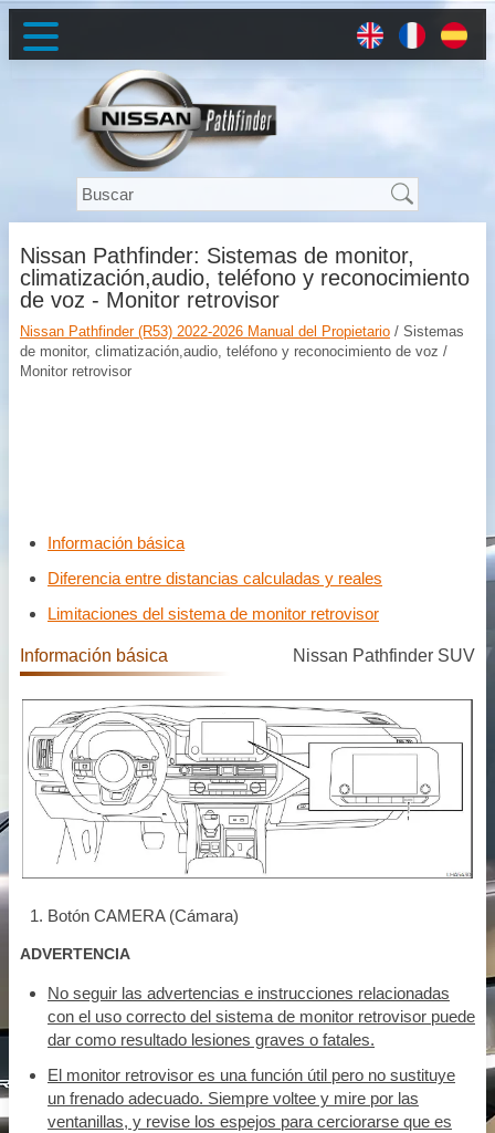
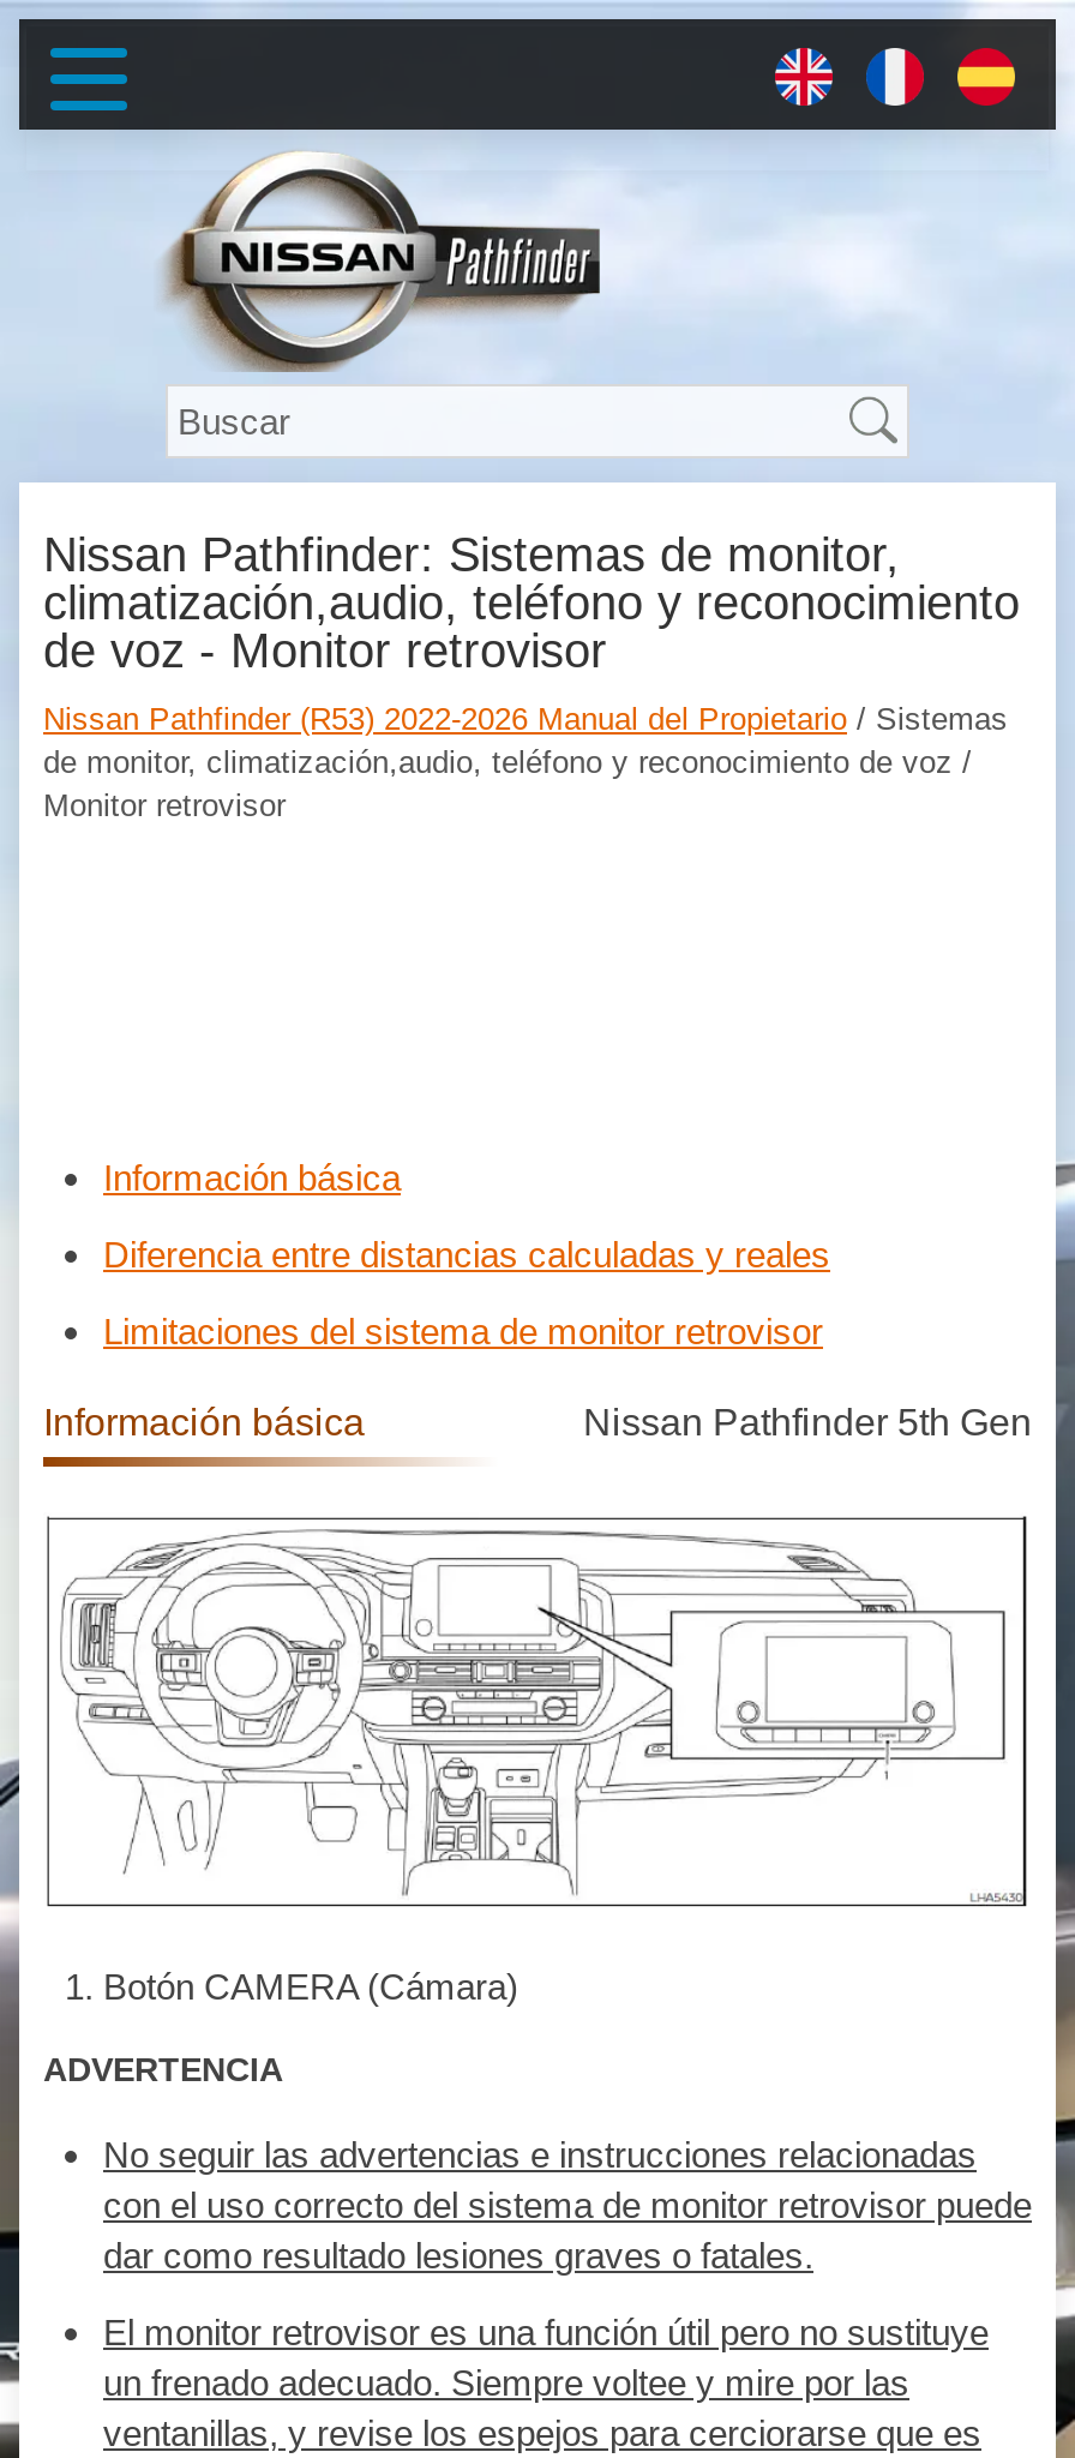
- Nissan Pathfinder SUV
+ Nissan Pathfinder 5th Gen
